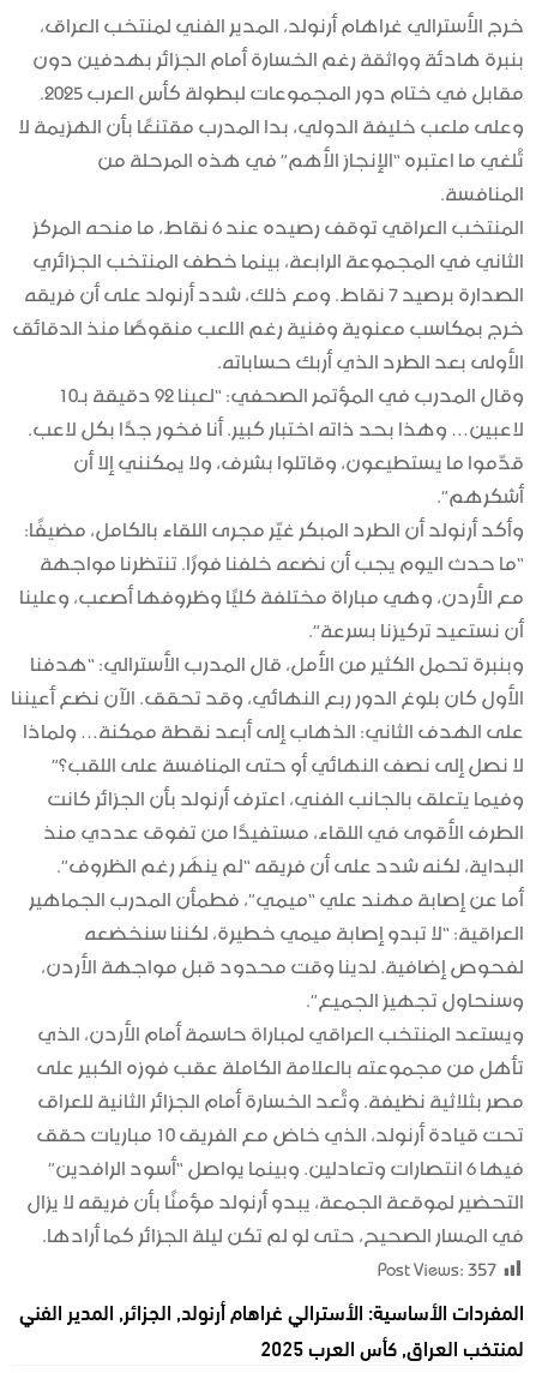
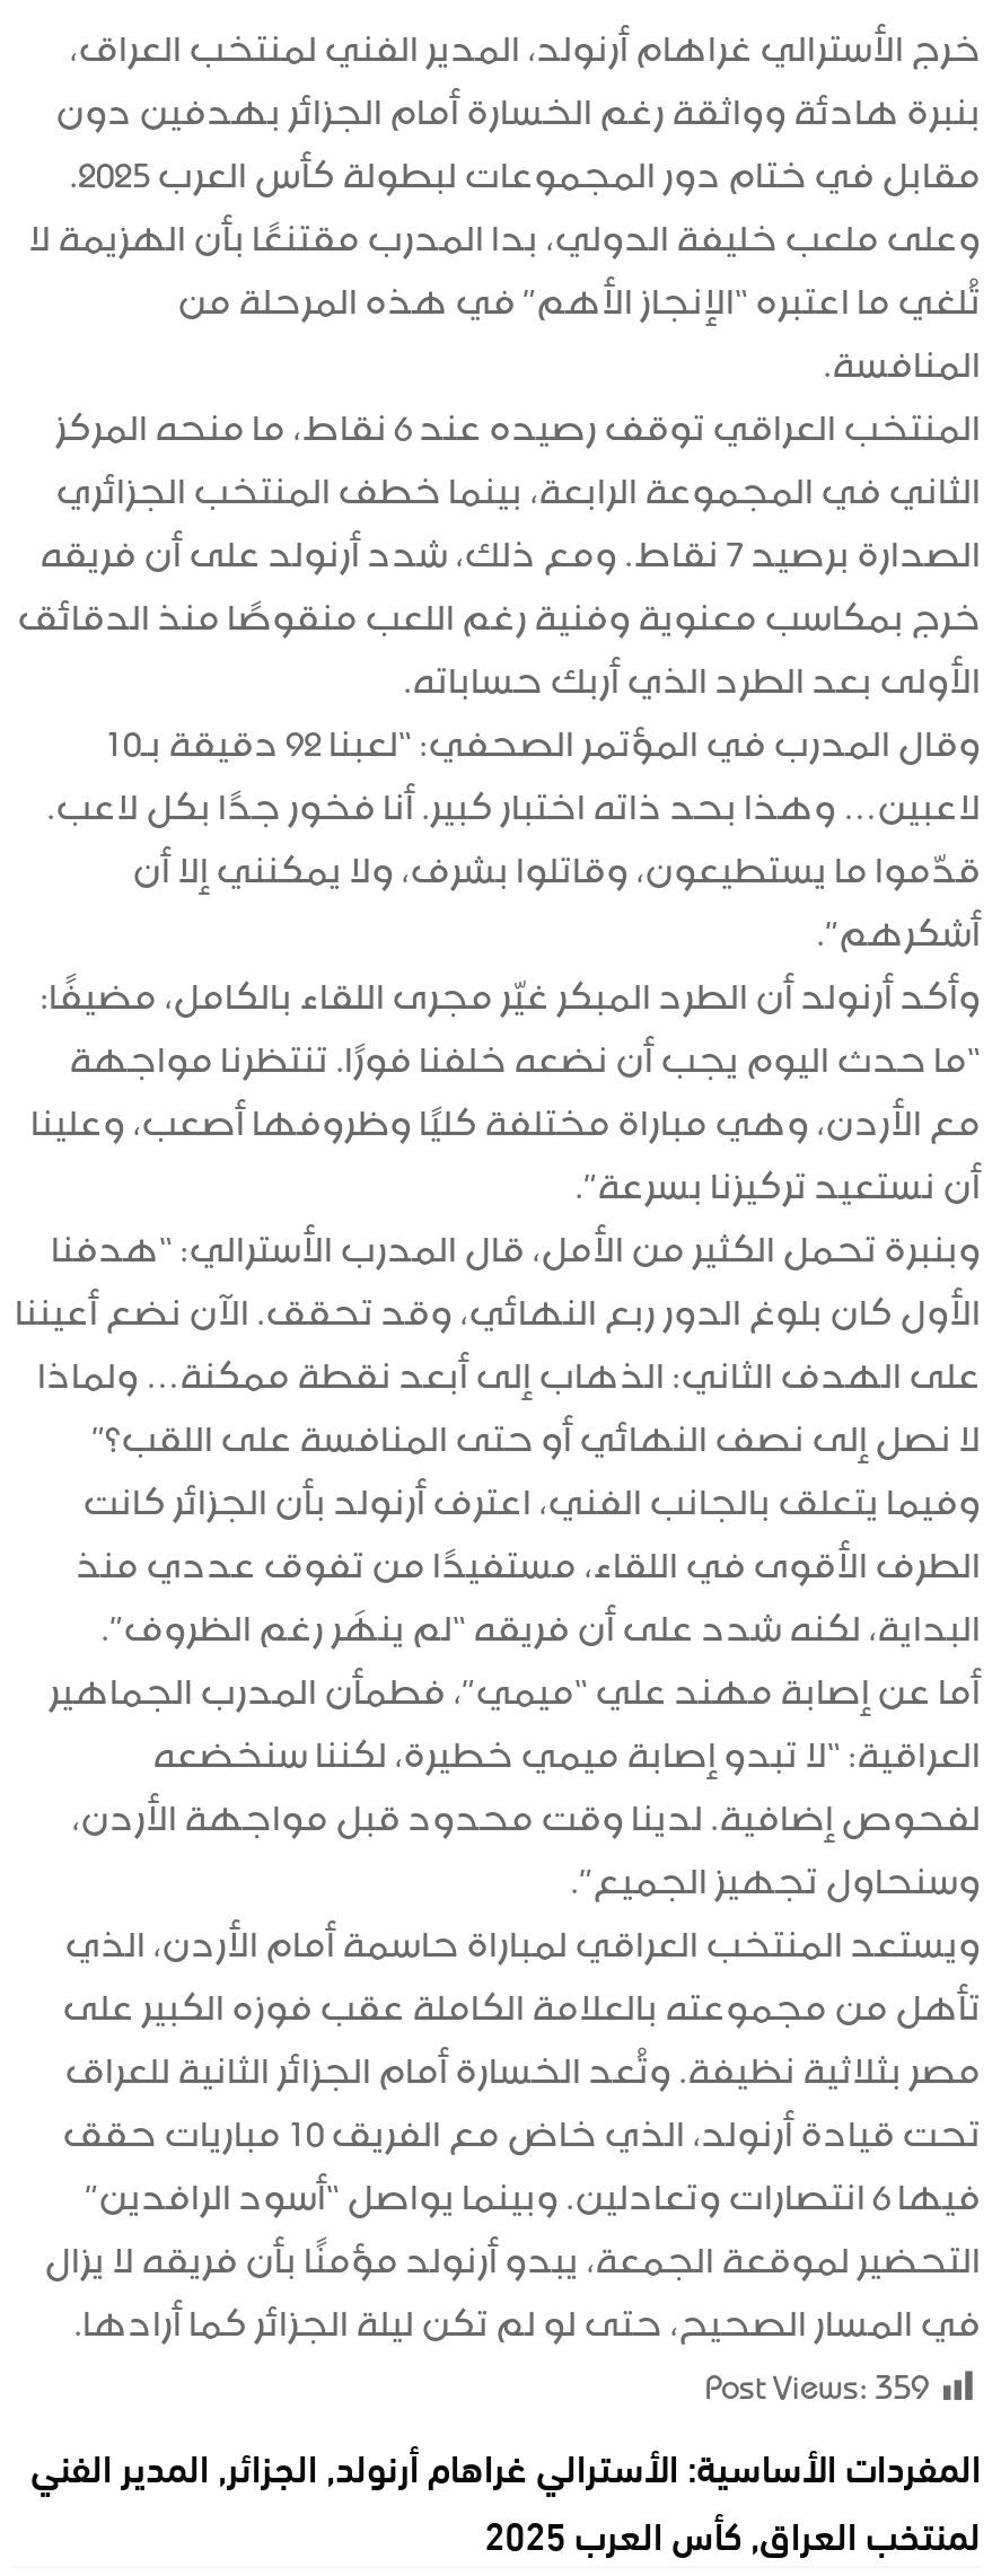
- Post Views: 357
+ Post Views: 359
